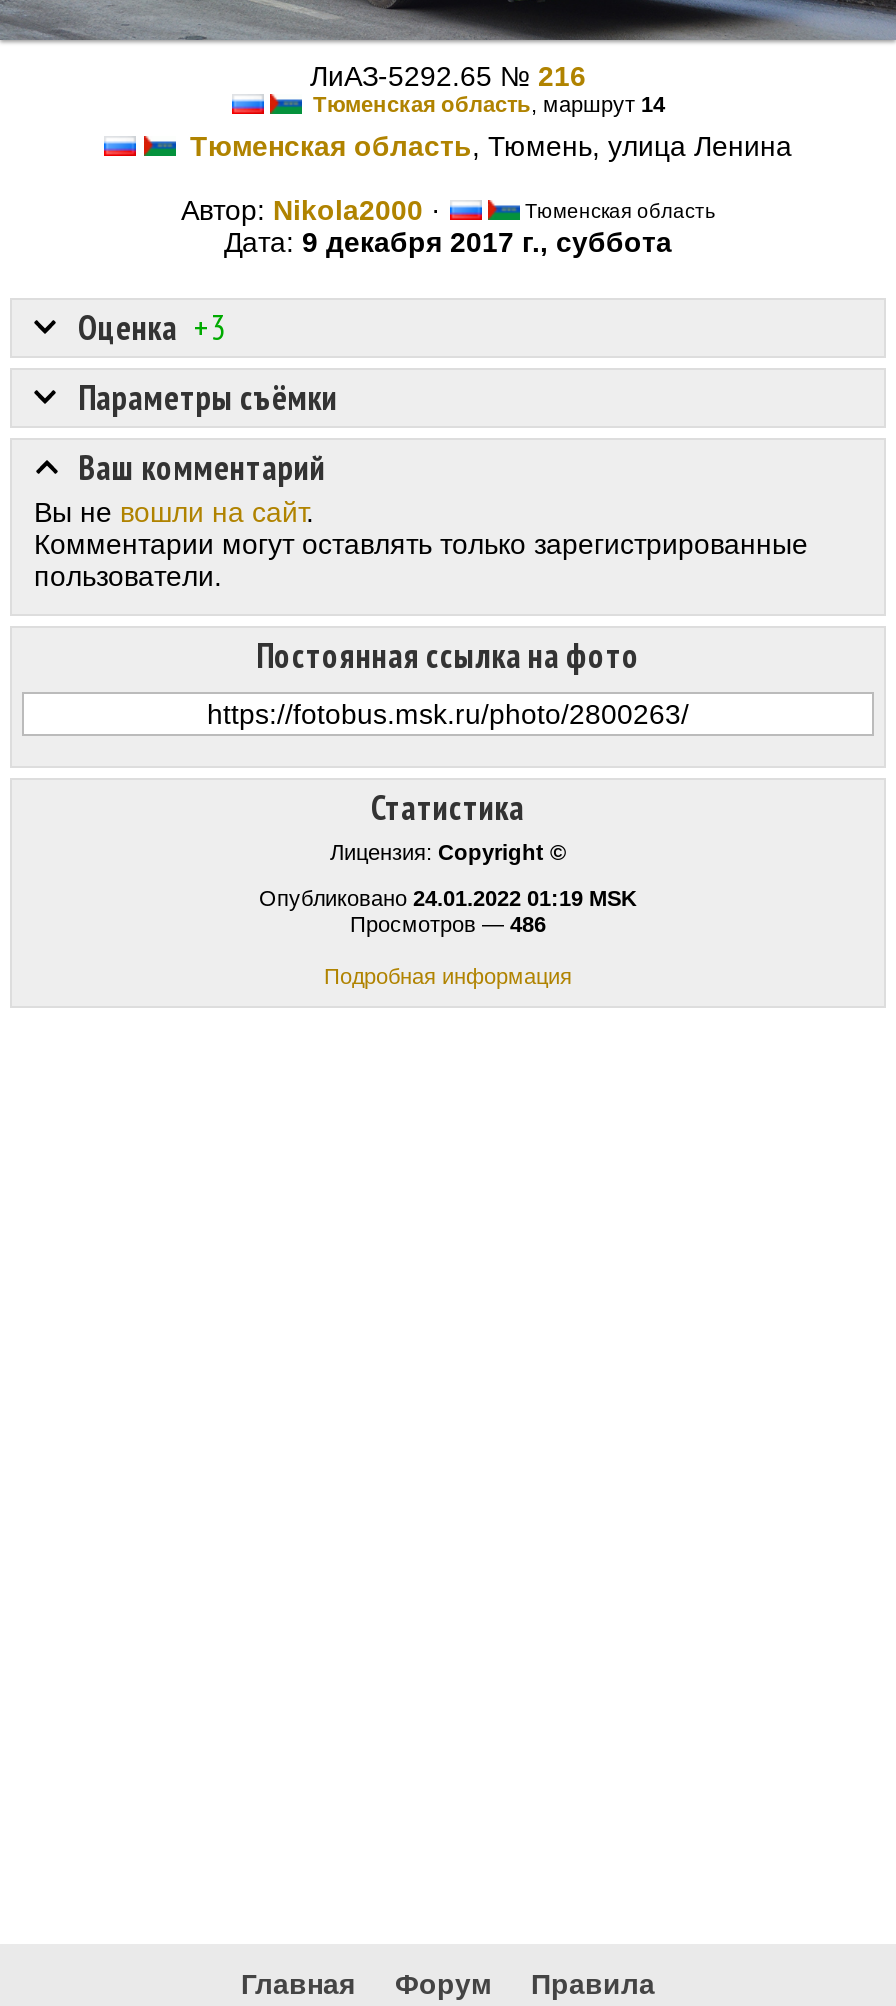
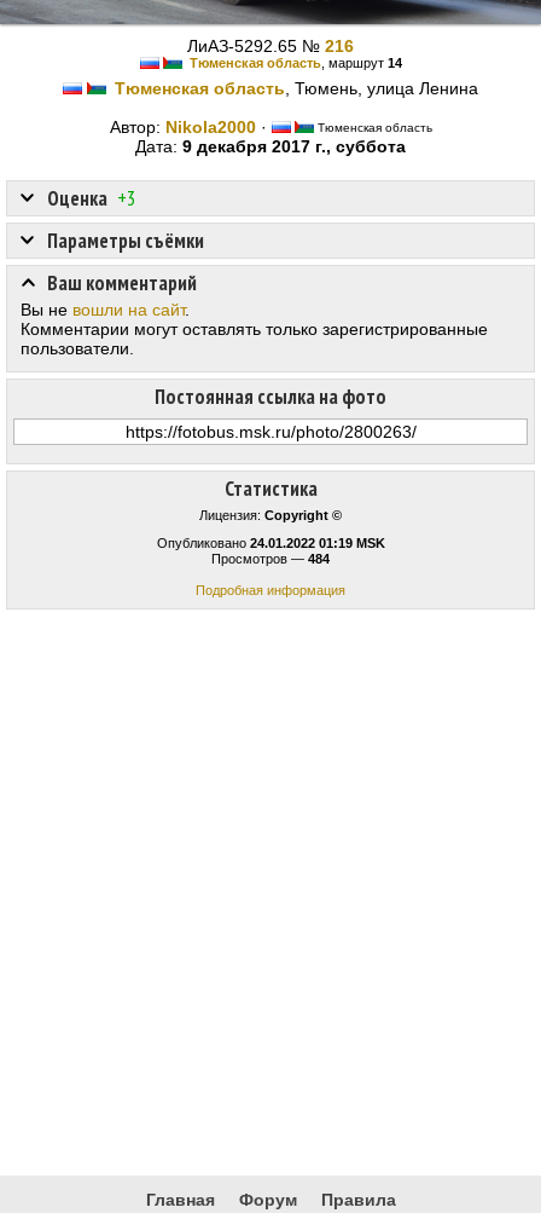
- Просмотров — 486
+ Просмотров — 484
